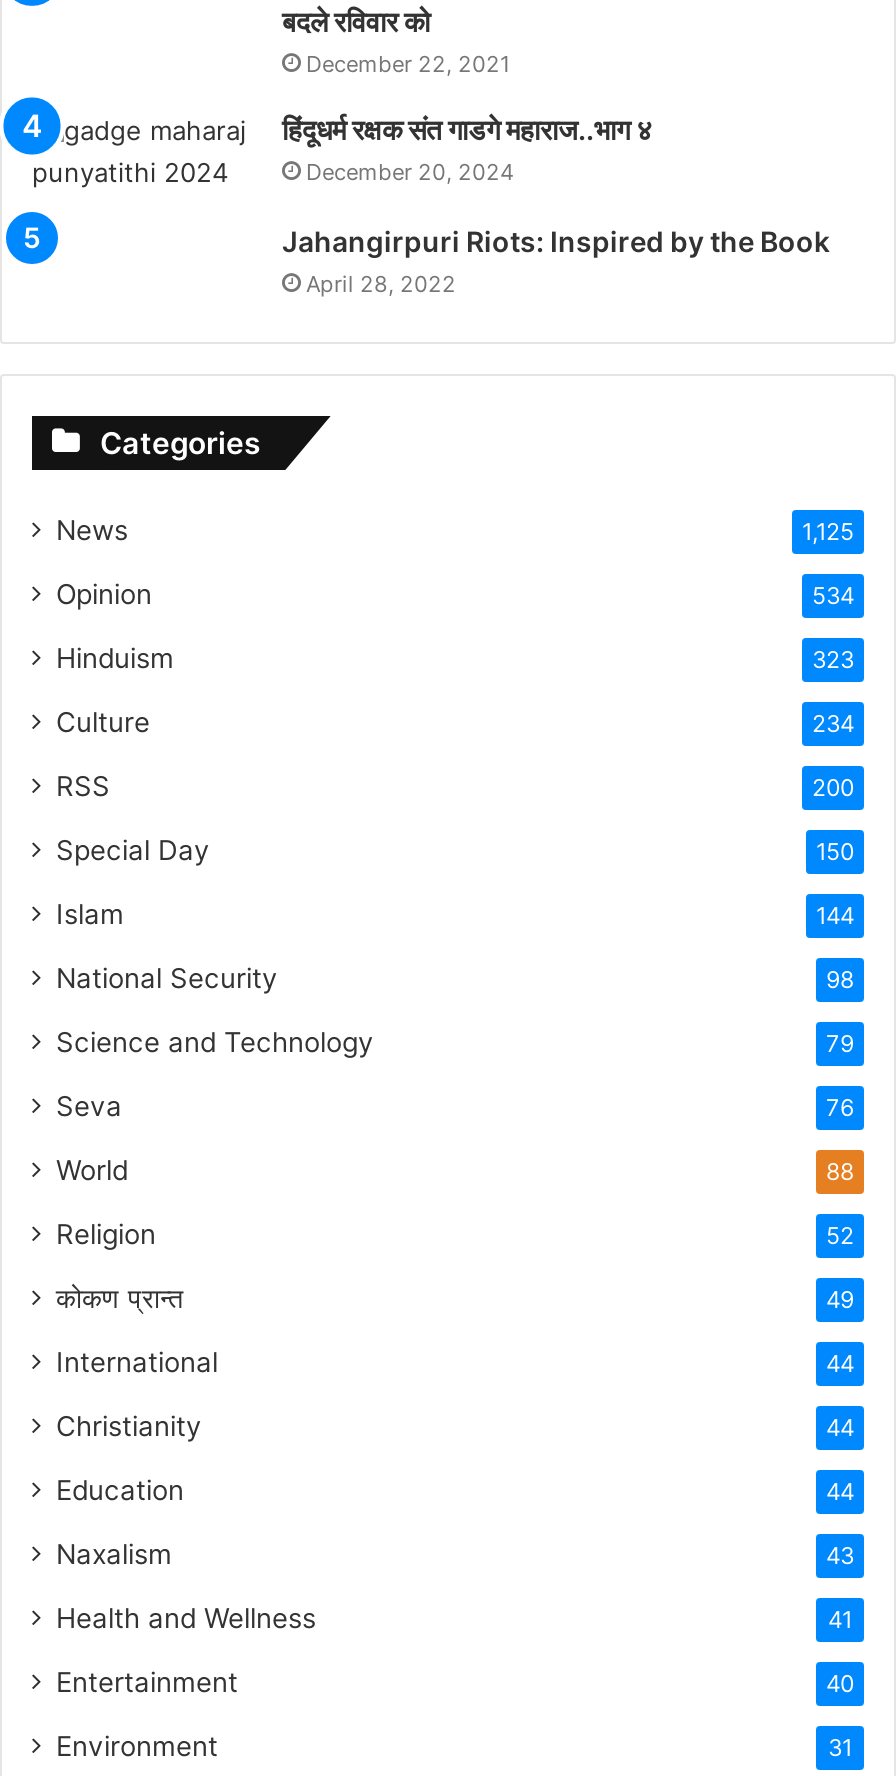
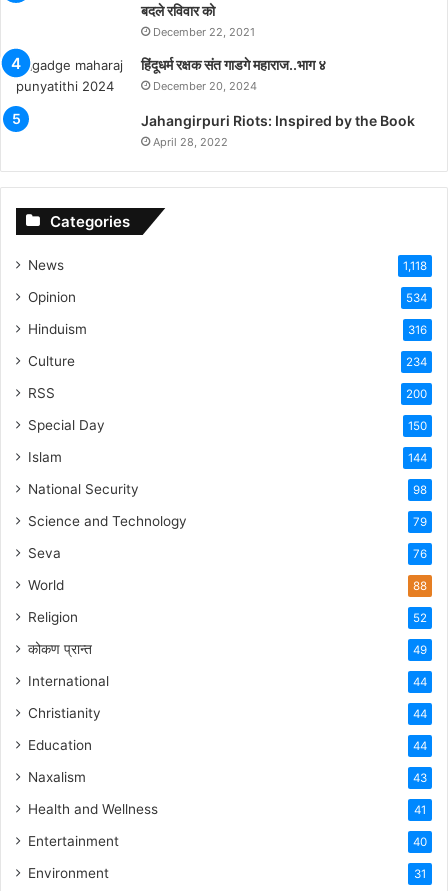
- 1,125
+ 1,118

- 323
+ 316
